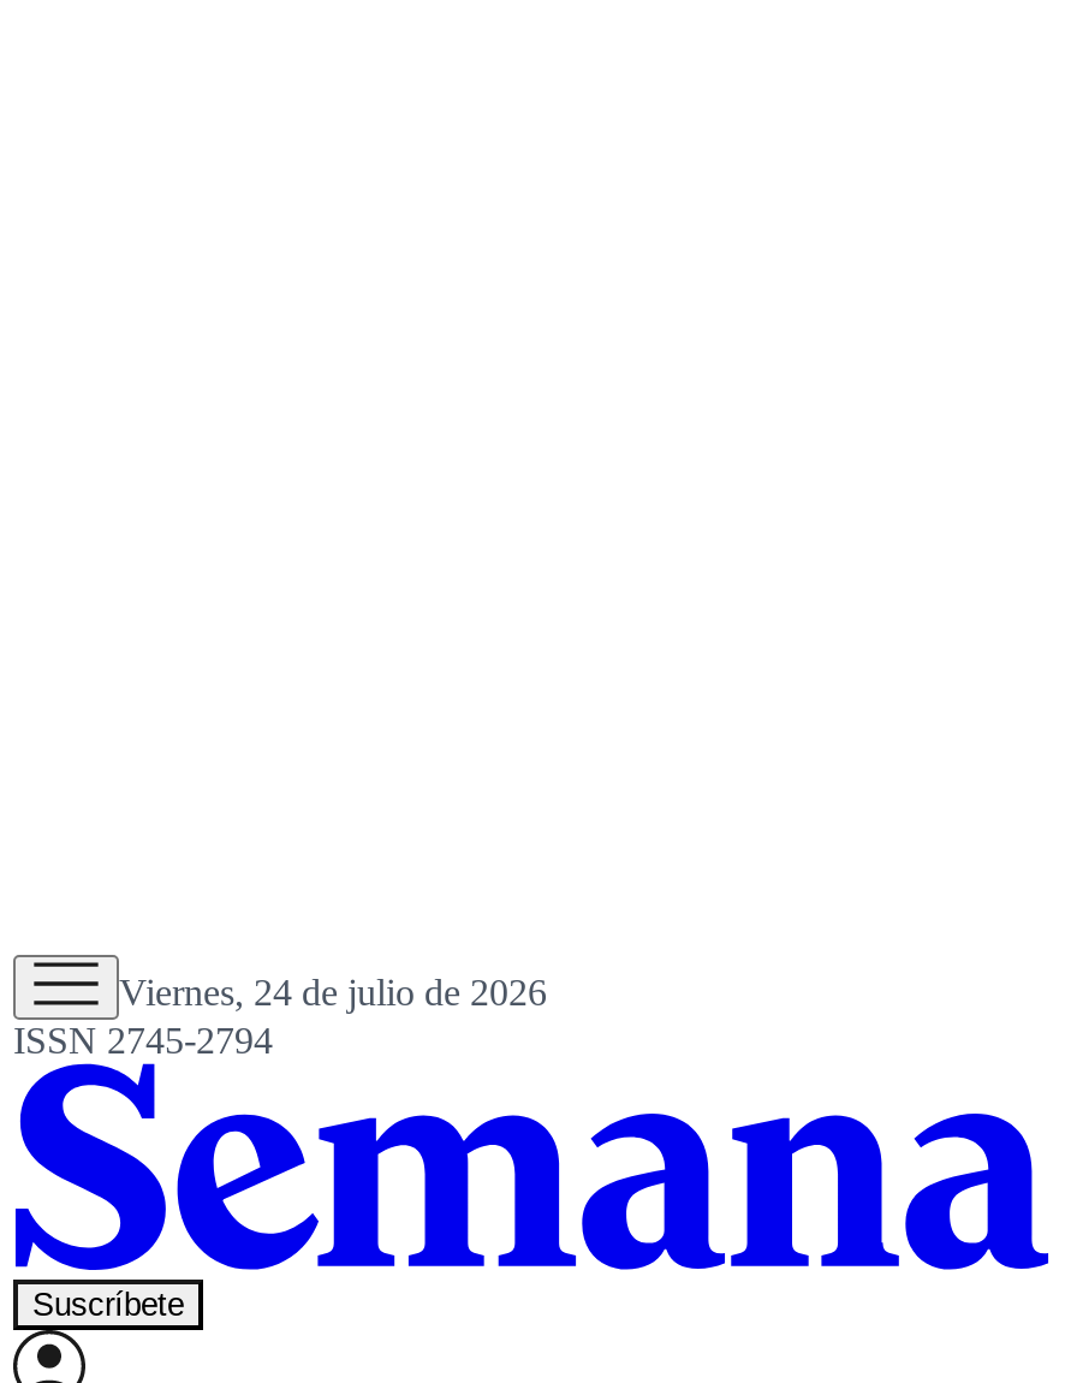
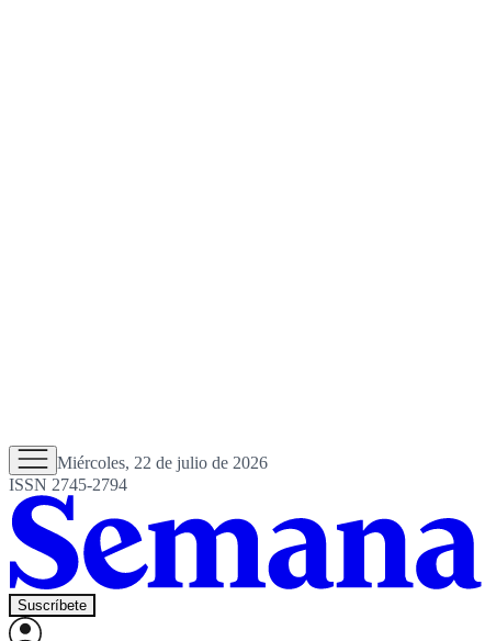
- Viernes, 24 de julio de 2026
+ Miércoles, 22 de julio de 2026
